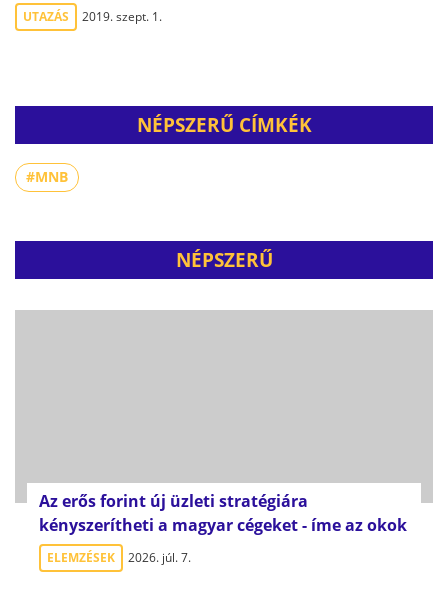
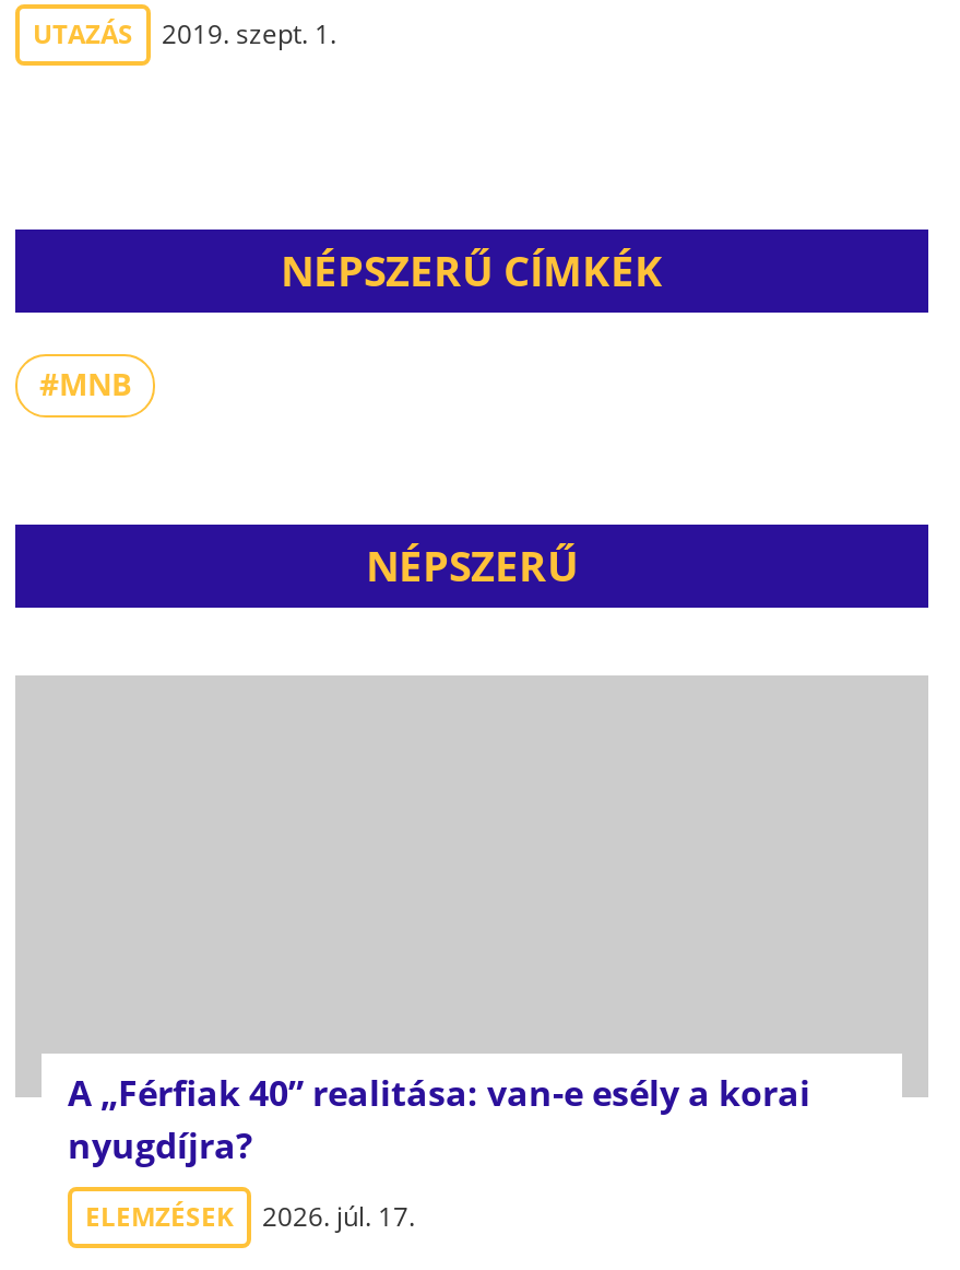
- Az erős forint új üzleti stratégiára
- kényszerítheti a magyar cégeket - íme az okok
+ A „Férfiak 40” realitása: van-e esély a korai
+ nyugdíjra?

- ELEMZÉSEK 2026. júl. 7.
+ ELEMZÉSEK 2026. júl. 17.
